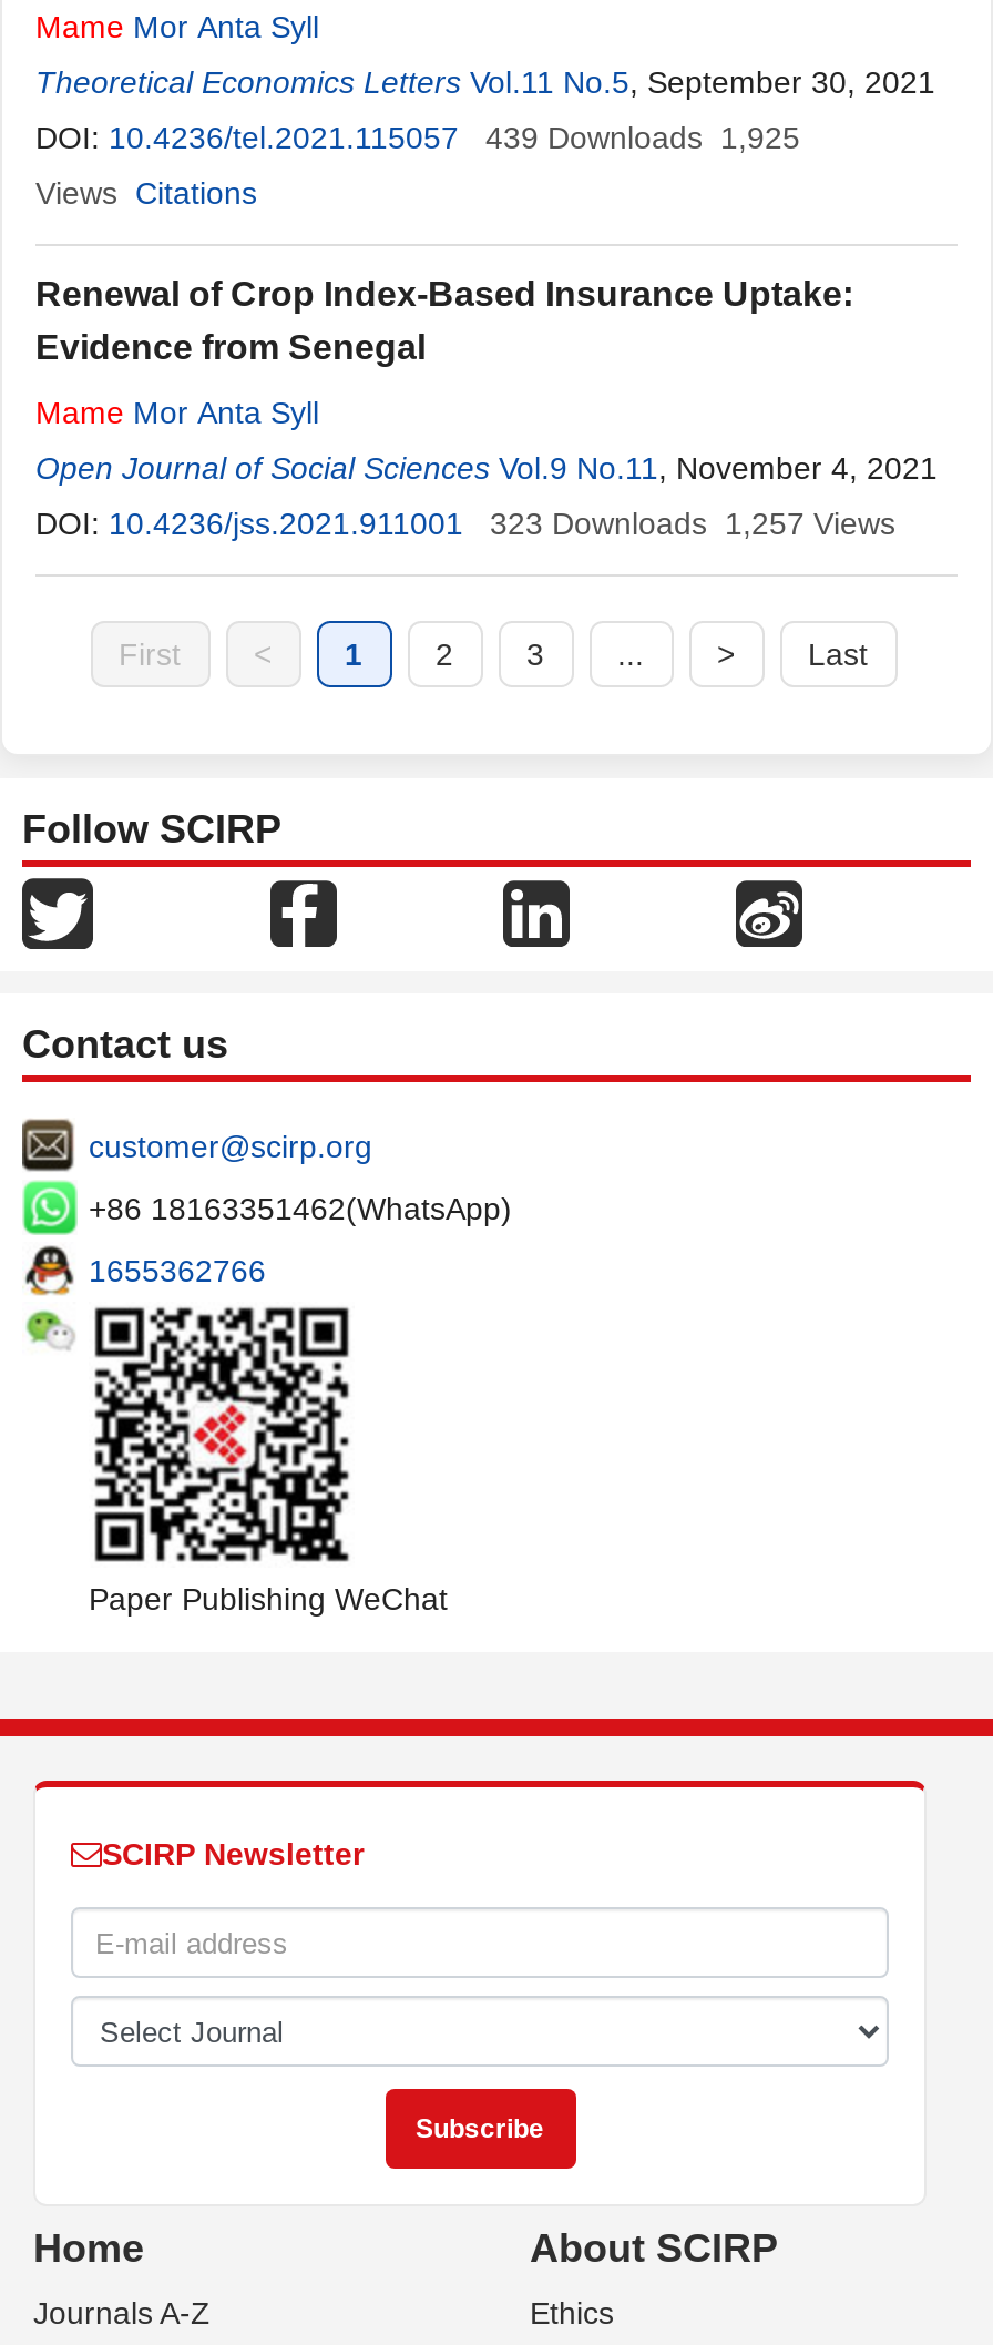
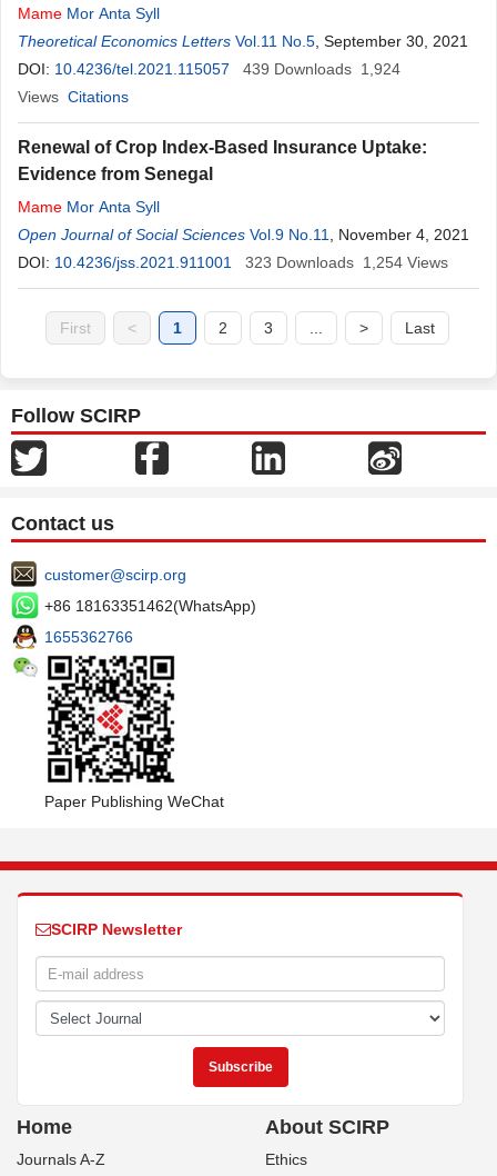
- DOI: 10.4236/tel.2021.115057 439 Downloads 1,925
+ DOI: 10.4236/tel.2021.115057 439 Downloads 1,924

- 323 Downloads 1,257 Views
+ 323 Downloads 1,254 Views
